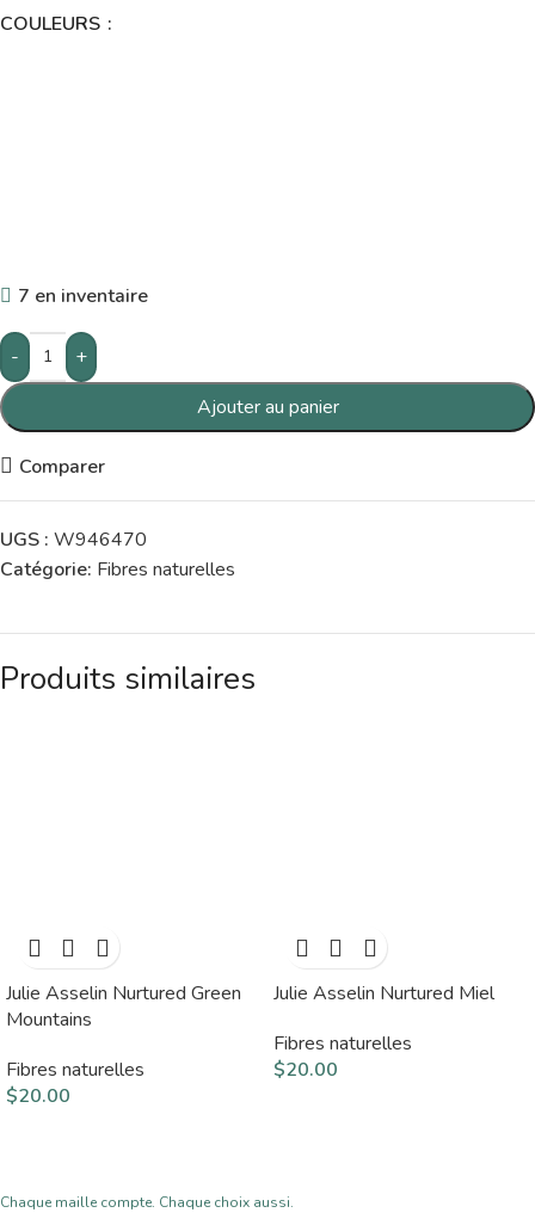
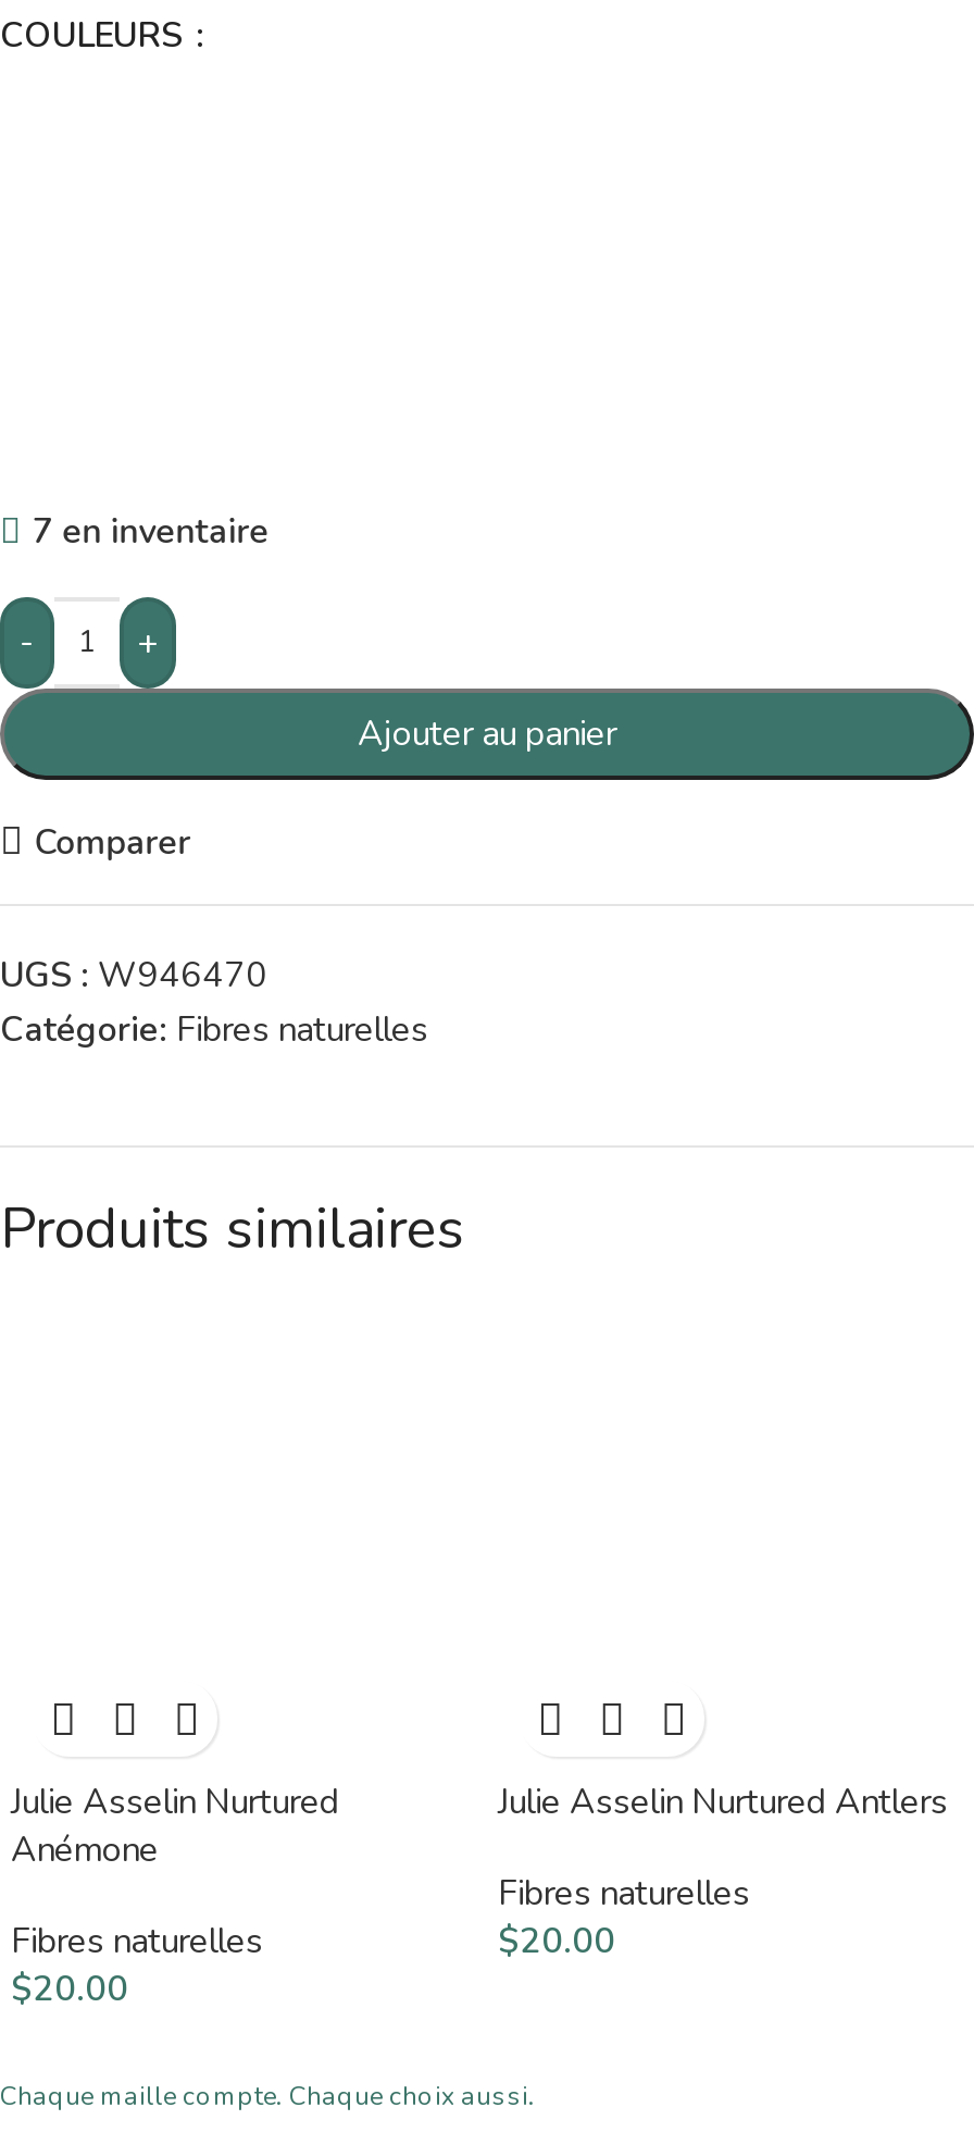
- Julie Asselin Nurtured Green
- Mountains
+ Julie Asselin Nurtured
+ Anémone

- Julie Asselin Nurtured Miel
+ Julie Asselin Nurtured Antlers
